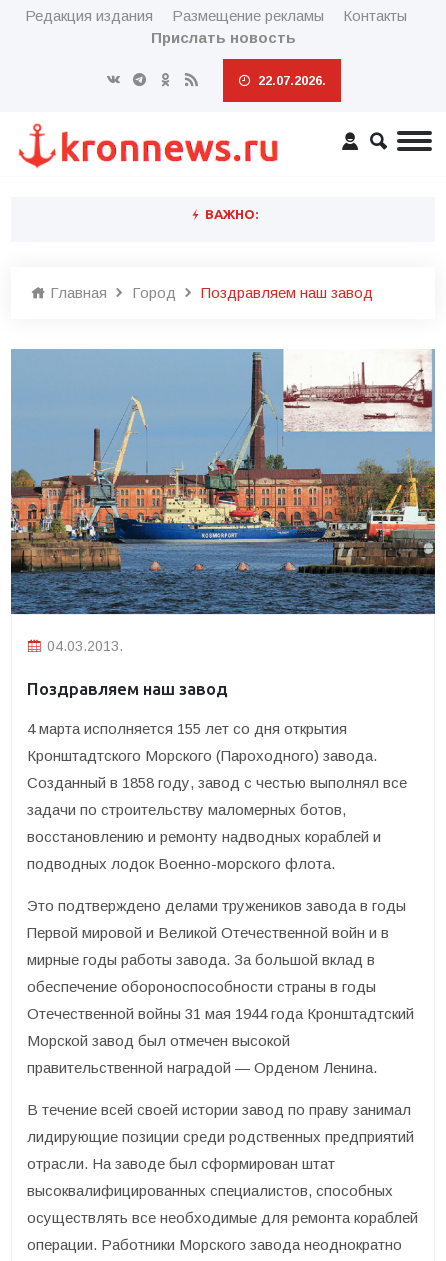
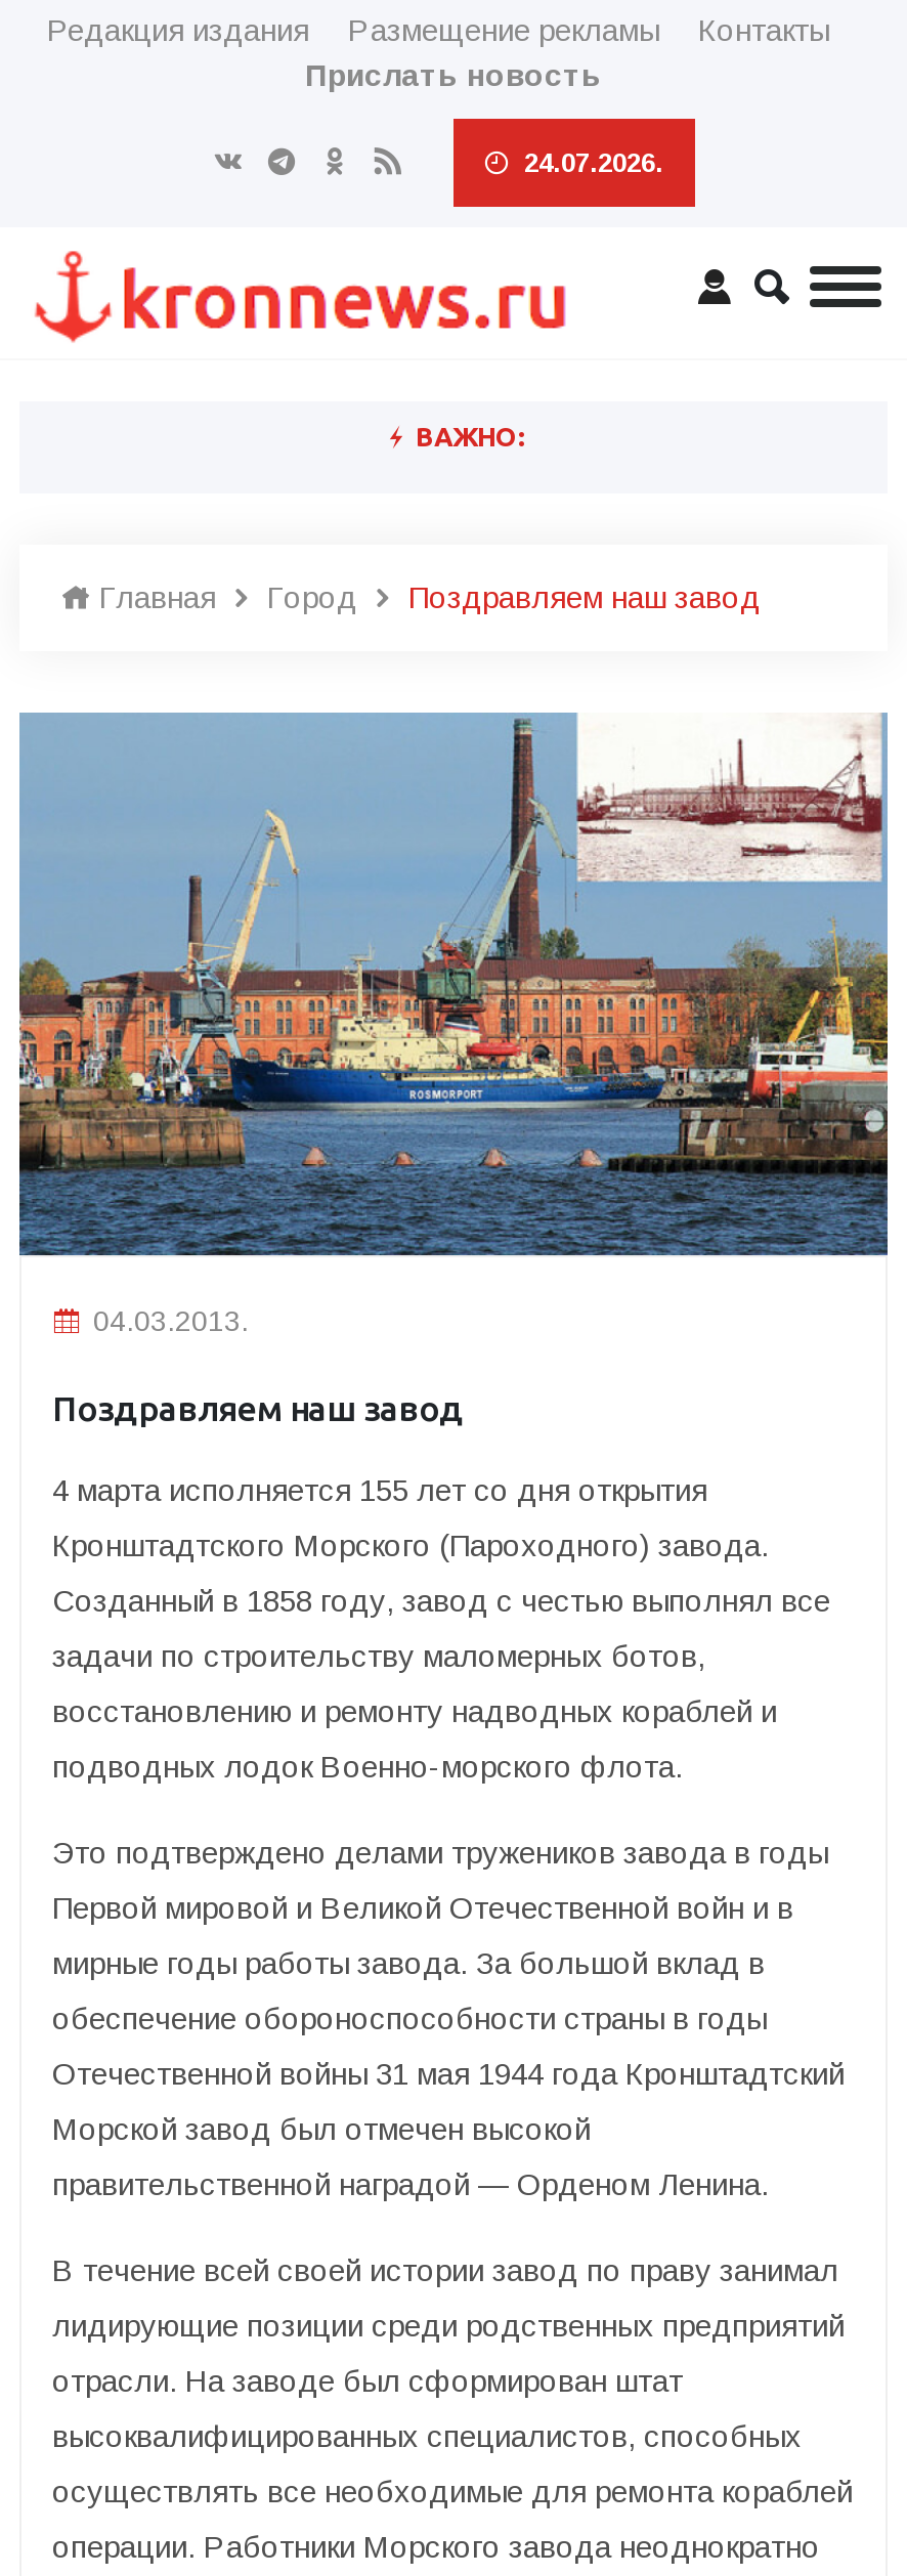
- 22.07.2026.
+ 24.07.2026.
